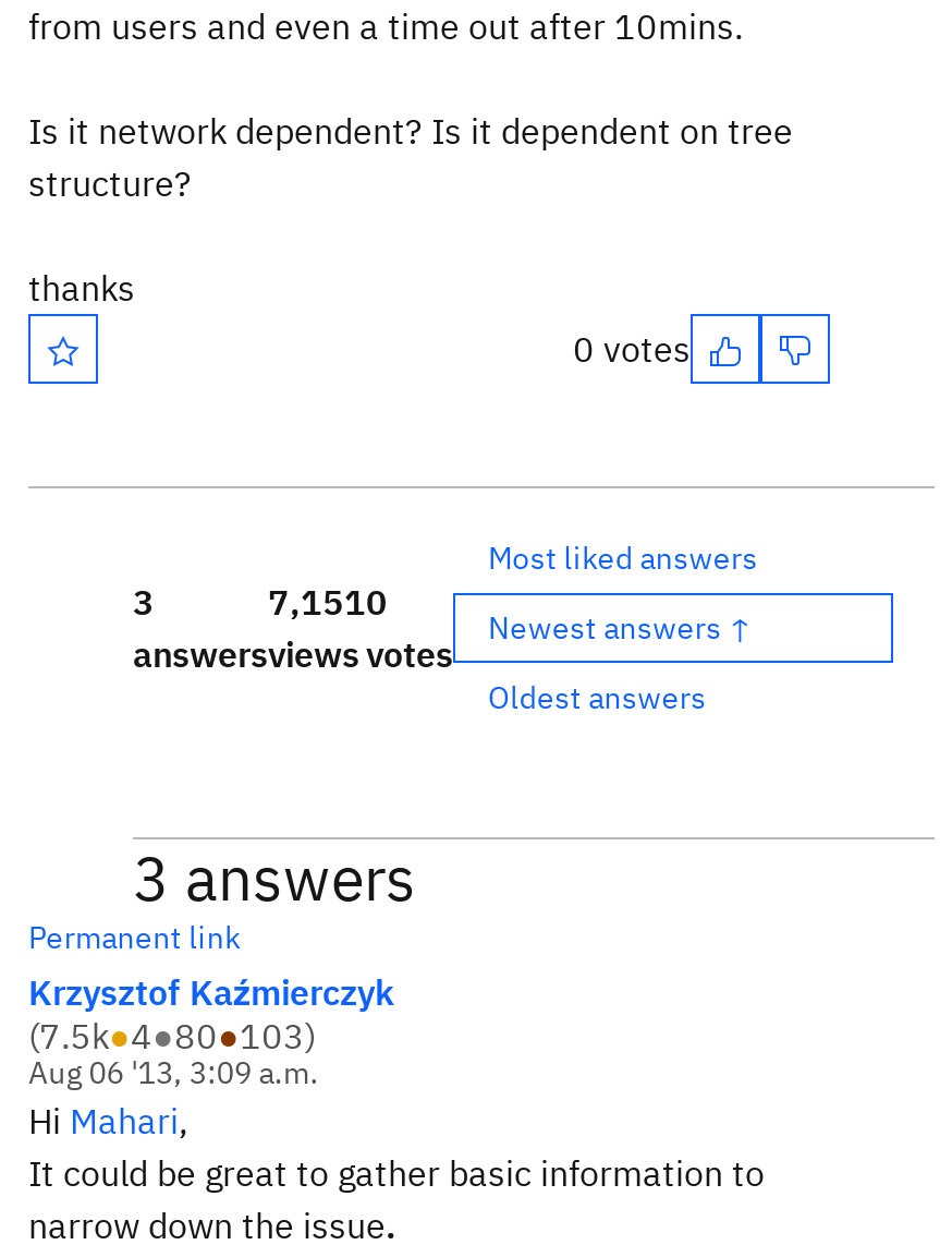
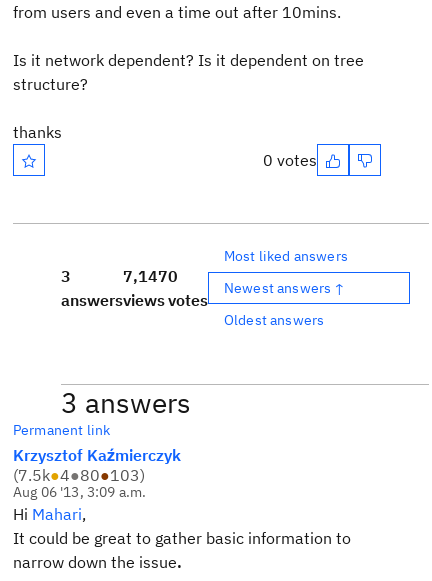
- 7,151 0
+ 7,147 0
